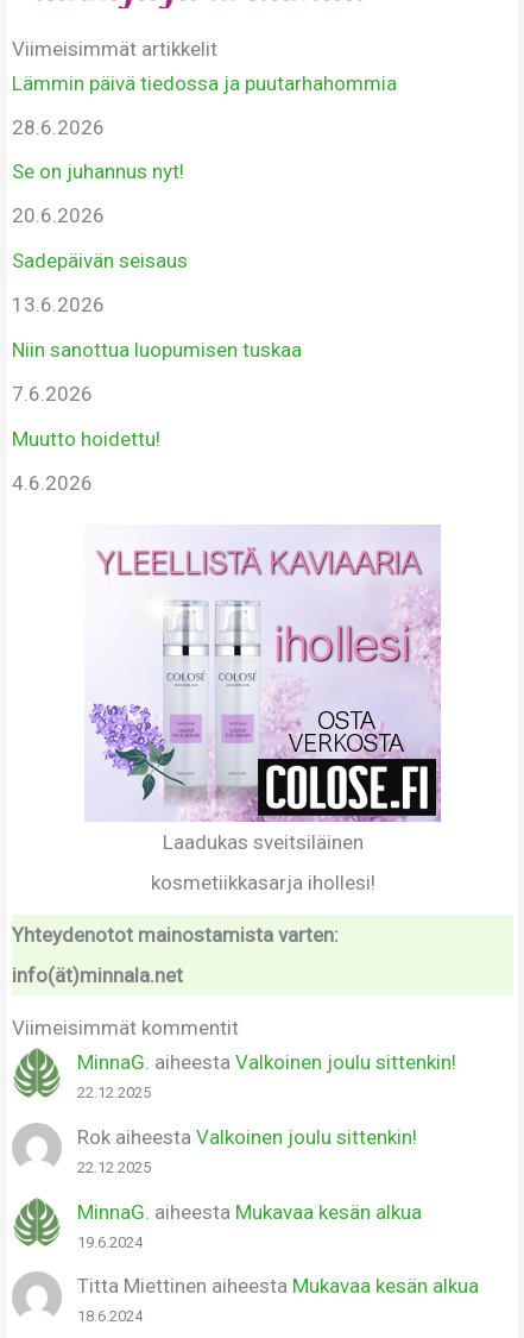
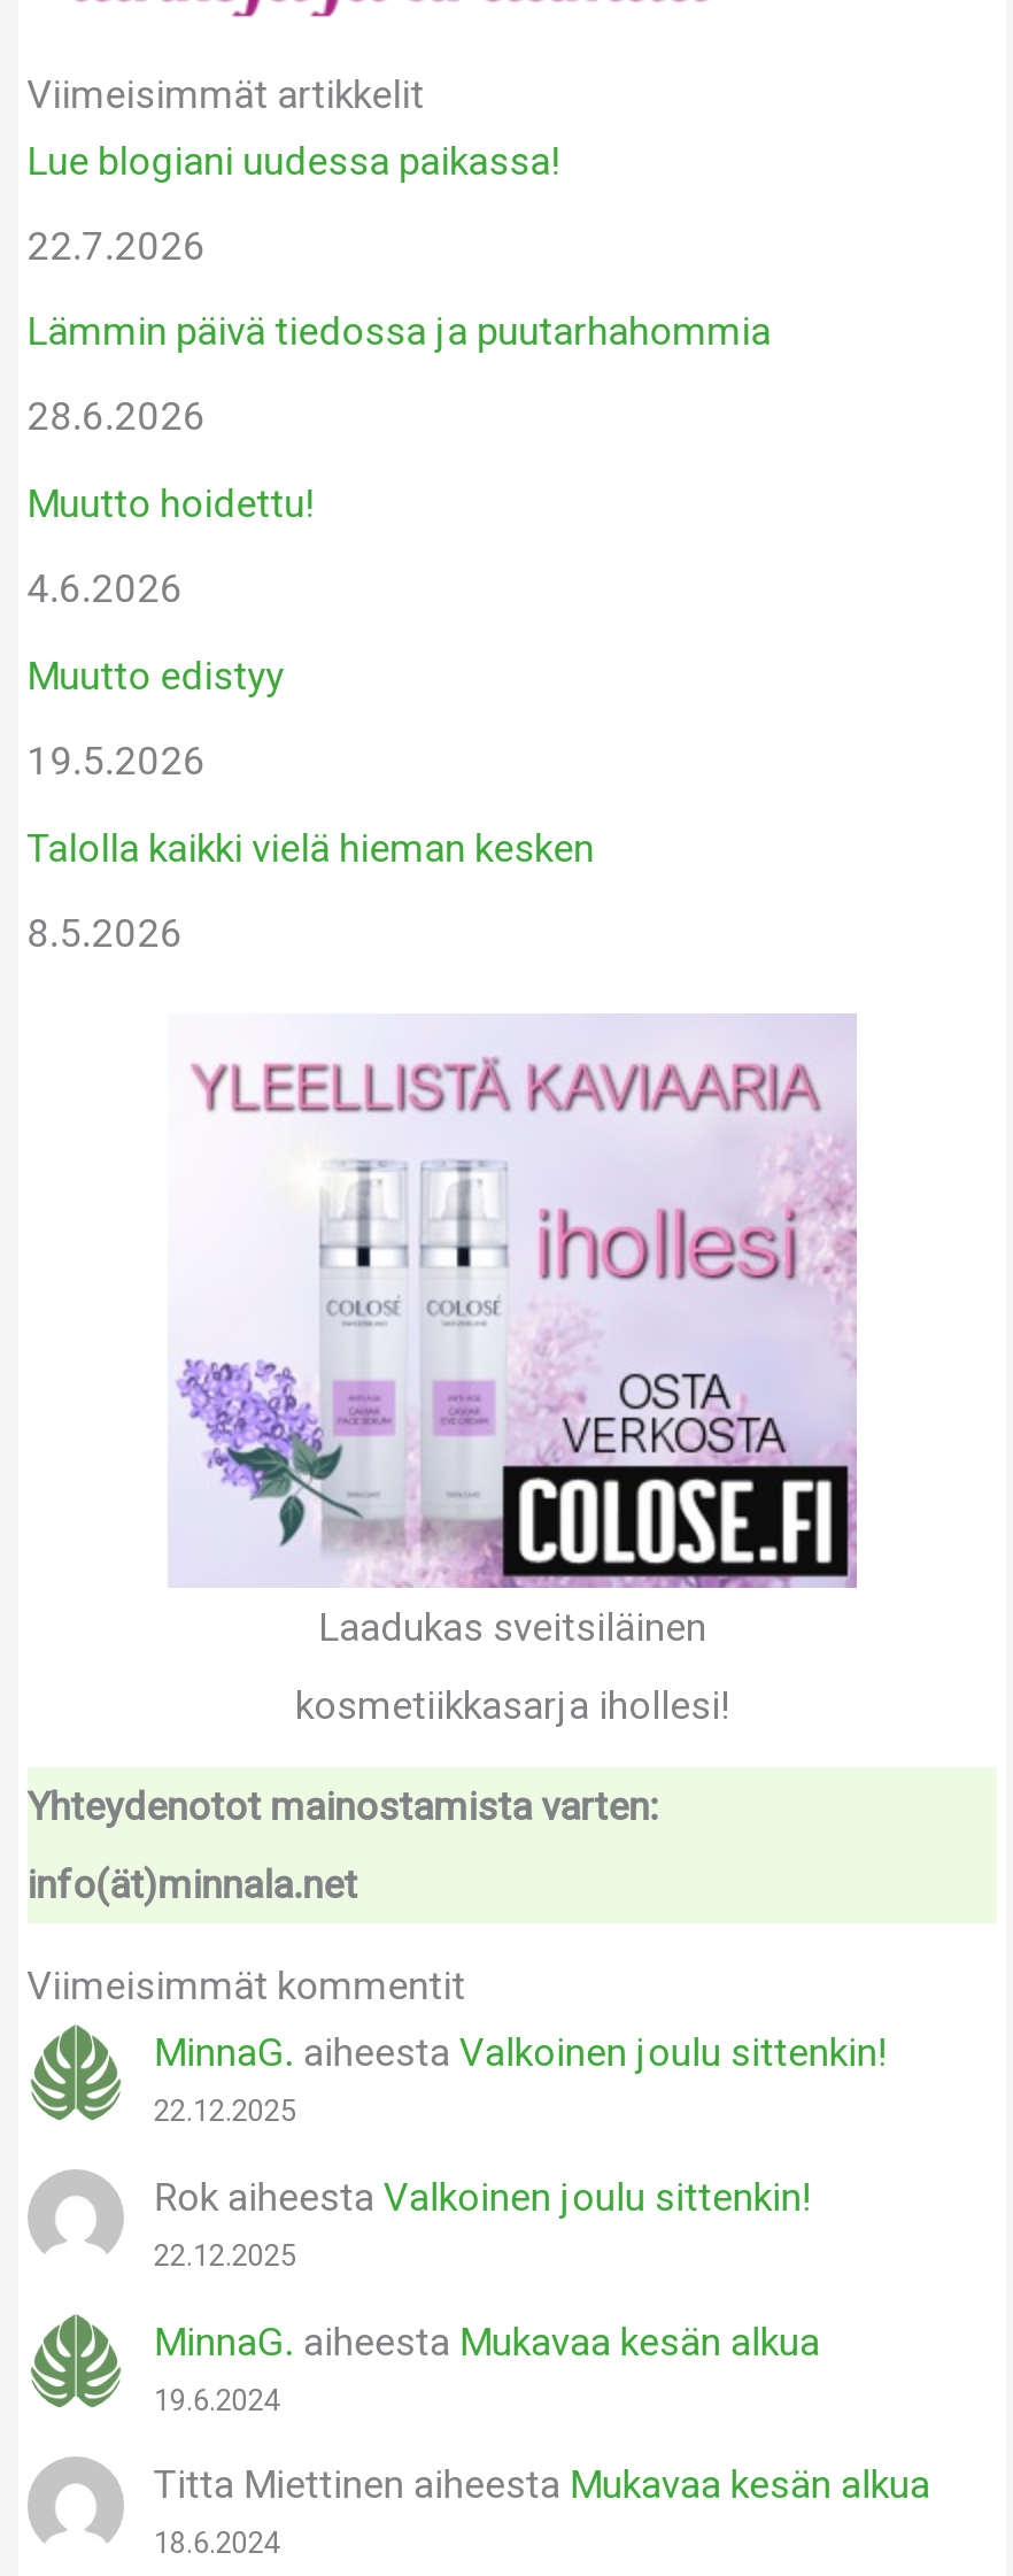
+ Lue blogiani uudessa paikassa!
+ 22.7.2026

moved down: Lämmin päivä tiedossa ja puutarhahommia | 28.6.2026

- Se on juhannus nyt!
- 20.6.2026
- Sadepäivän seisaus
- 13.6.2026
- Niin sanottua luopumisen tuskaa
- 7.6.2026

moved up: Muutto hoidettu! | 4.6.2026

+ Muutto edistyy
+ 19.5.2026
+ Talolla kaikki vielä hieman kesken
+ 8.5.2026
